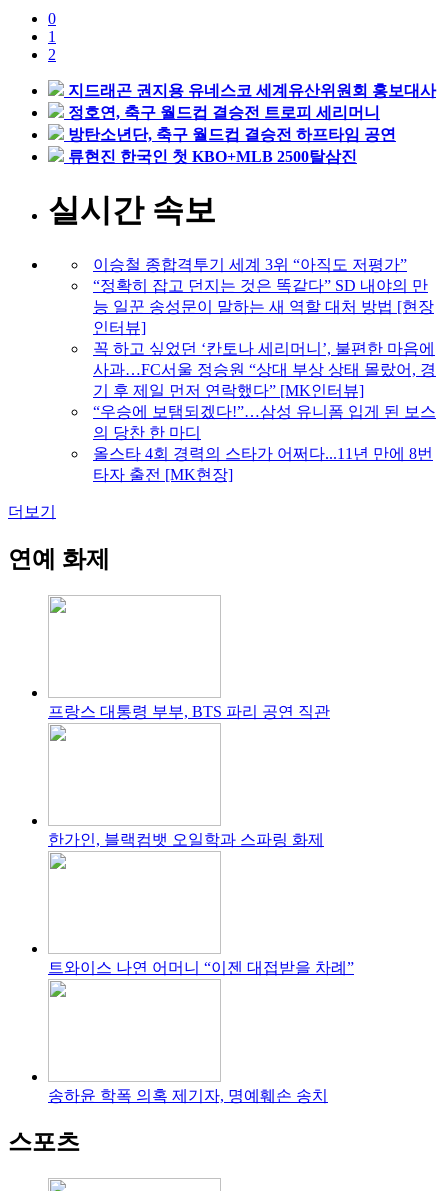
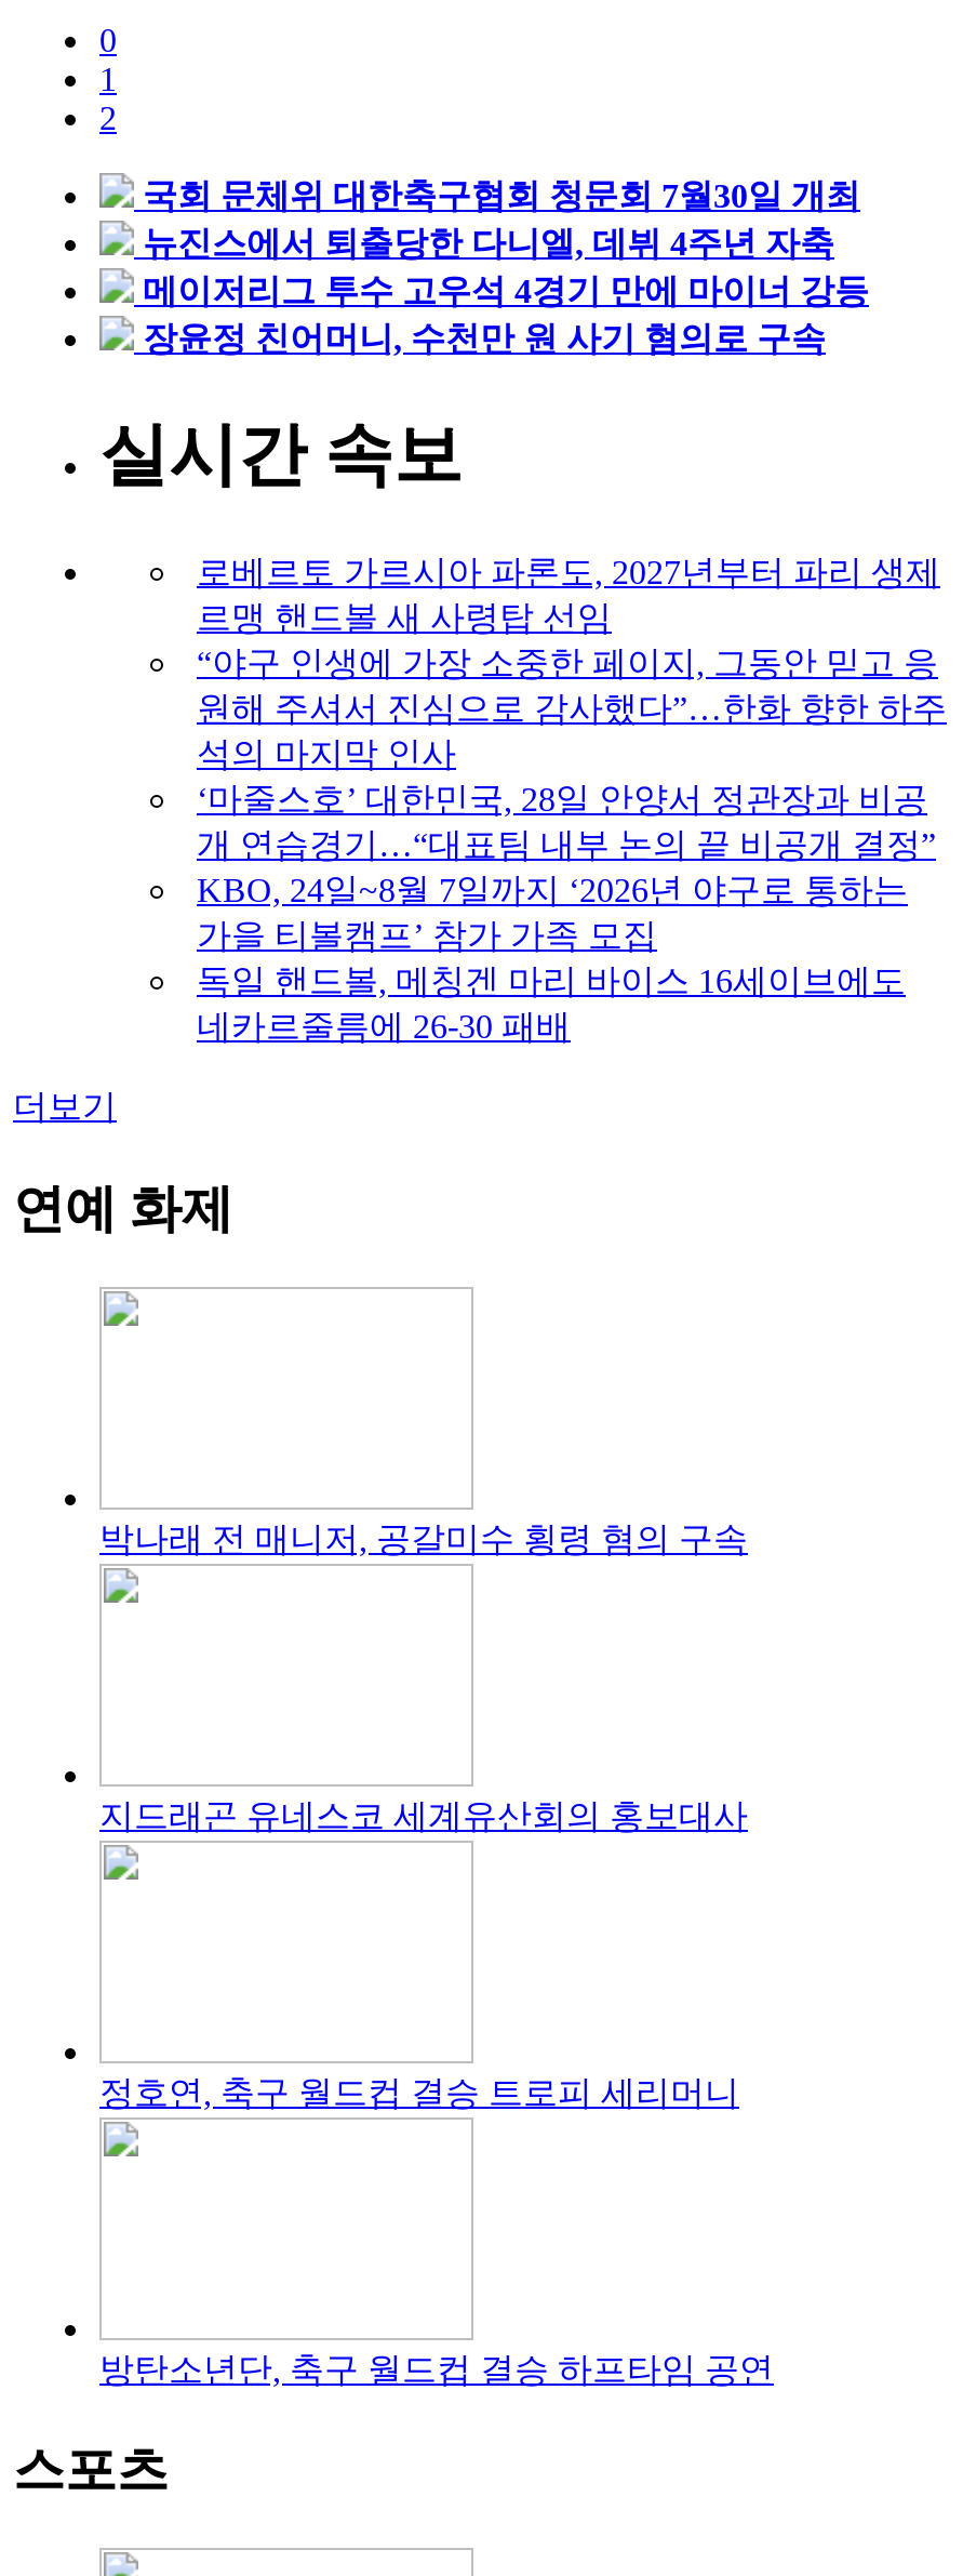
- 지드래곤 권지용 유네스코 세계유산위원회 홍보대사
- 정호연, 축구 월드컵 결승전 트로피 세리머니
- 방탄소년단, 축구 월드컵 결승전 하프타임 공연
- 류현진 한국인 첫 KBO+MLB 2500탈삼진
+ 국회 문체위 대한축구협회 청문회 7월30일 개최
+ 뉴진스에서 퇴출당한 다니엘, 데뷔 4주년 자축
+ 메이저리그 투수 고우석 4경기 만에 마이너 강등
+ 장윤정 친어머니, 수천만 원 사기 혐의로 구속

- 이승철 종합격투기 세계 3위 “아직도 저평가”
- “정확히 잡고 던지는 것은 똑같다” SD 내야의 만
- 능 일꾼 송성문이 말하는 새 역할 대처 방법 [현장
- 인터뷰]
- 꼭 하고 싶었던 ‘칸토나 세리머니’, 불편한 마음에
- 사과…FC서울 정승원 “상대 부상 상태 몰랐어, 경
- 기 후 제일 먼저 연락했다” [MK인터뷰]
- “우승에 보탬되겠다!”…삼성 유니폼 입게 된 보스
- 의 당찬 한 마디
- 올스타 4회 경력의 스타가 어쩌다...11년 만에 8번
- 타자 출전 [MK현장]
+ 로베르토 가르시아 파론도, 2027년부터 파리 생제
+ 르맹 핸드볼 새 사령탑 선임
+ “야구 인생에 가장 소중한 페이지, 그동안 믿고 응
+ 원해 주셔서 진심으로 감사했다”…한화 향한 하주
+ 석의 마지막 인사
+ ‘마줄스호’ 대한민국, 28일 안양서 정관장과 비공
+ 개 연습경기…“대표팀 내부 논의 끝 비공개 결정”
+ KBO, 24일~8월 7일까지 ‘2026년 야구로 통하는
+ 가을 티볼캠프’ 참가 가족 모집
+ 독일 핸드볼, 메칭겐 마리 바이스 16세이브에도
+ 네카르줄름에 26-30 패배

- 프랑스 대통령 부부, BTS 파리 공연 직관
+ 박나래 전 매니저, 공갈미수 횡령 혐의 구속

- 한가인, 블랙컴뱃 오일학과 스파링 화제
+ 지드래곤 유네스코 세계유산회의 홍보대사

- 트와이스 나연 어머니 “이젠 대접받을 차례”
+ 정호연, 축구 월드컵 결승 트로피 세리머니

- 송하윤 학폭 의혹 제기자, 명예훼손 송치
+ 방탄소년단, 축구 월드컵 결승 하프타임 공연
